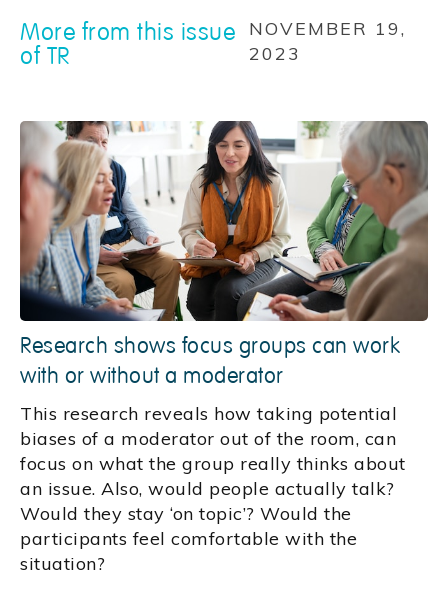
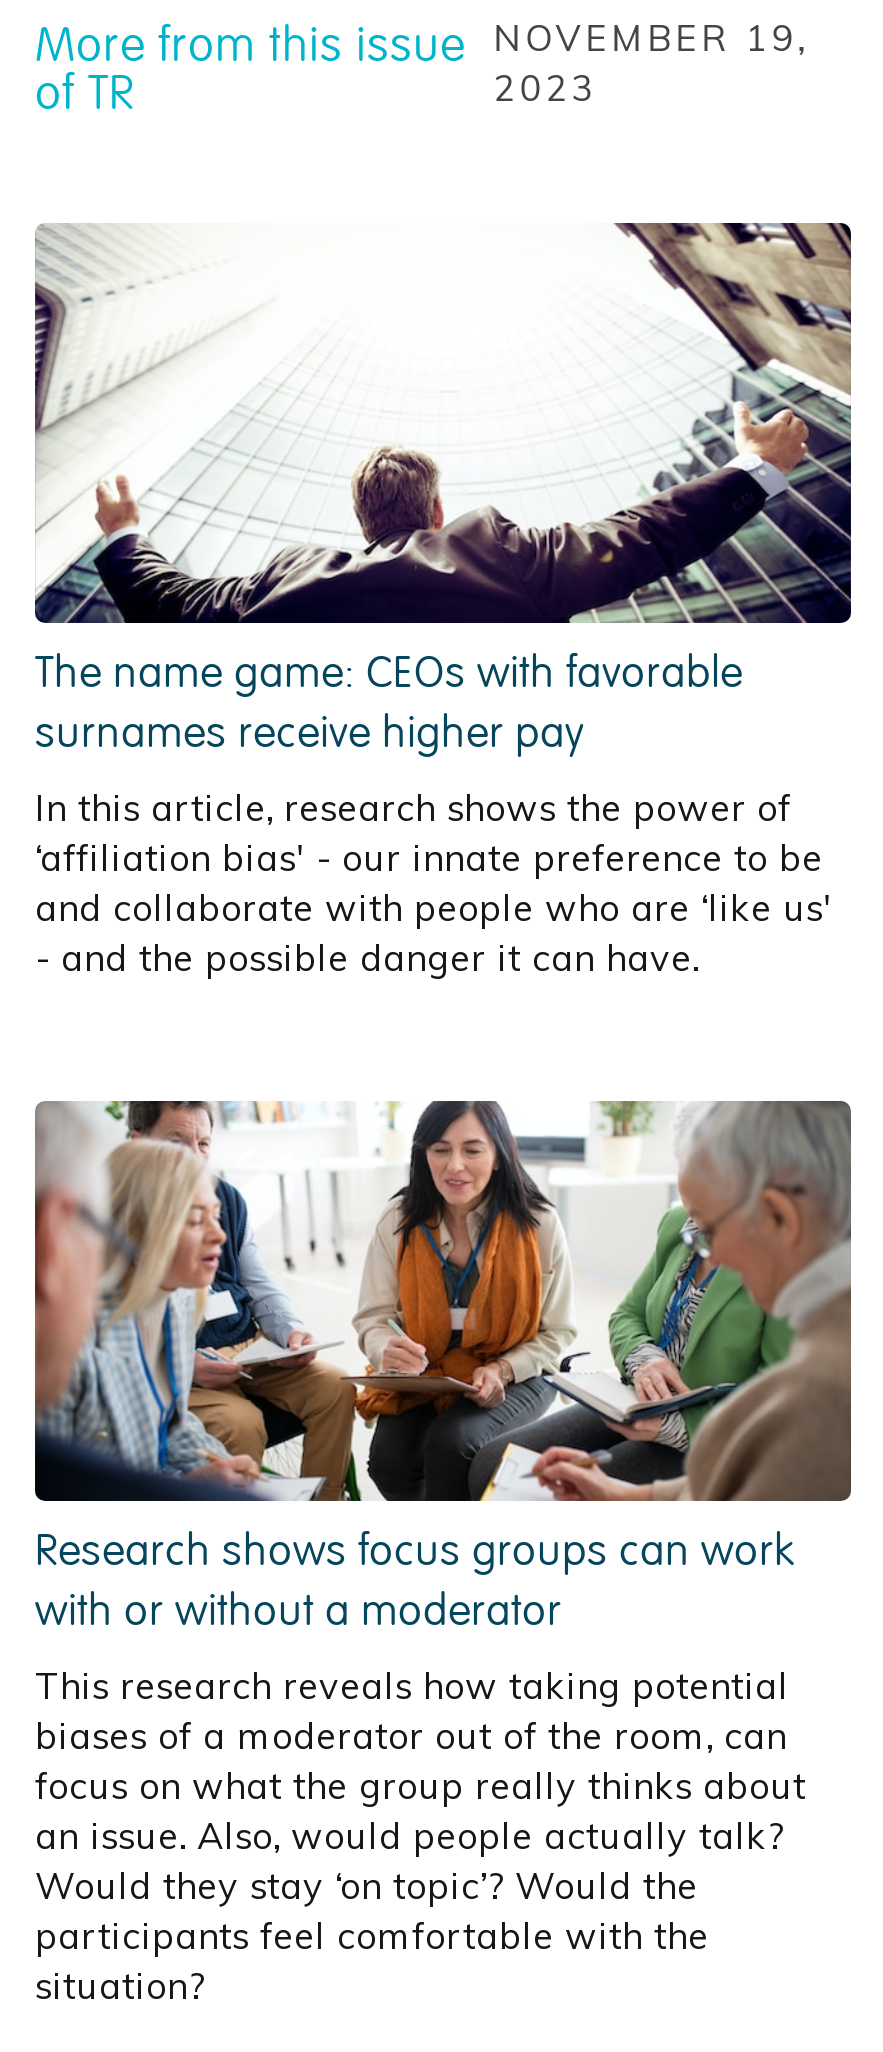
+ [image]
+ The name game: CEOs with favorable
+ surnames receive higher pay
+ In this article, research shows the power of
+ ‘affiliation bias' - our innate preference to be
+ and collaborate with people who are ‘like us'
+ - and the possible danger it can have.
